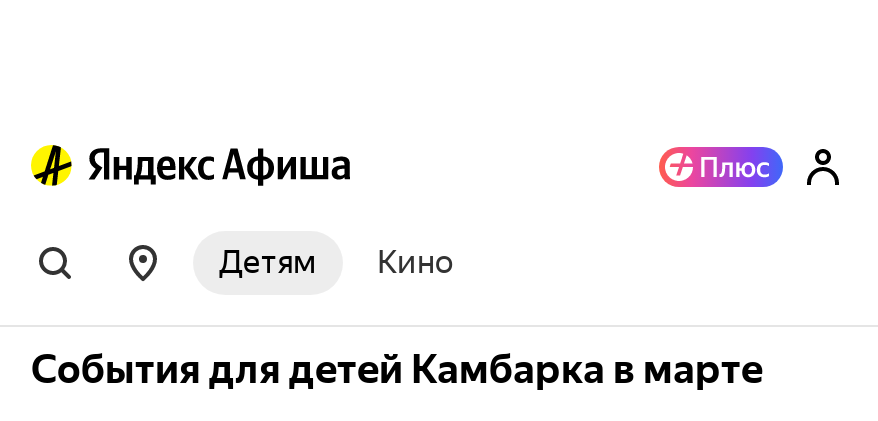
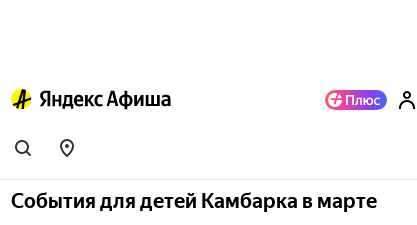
- Детям
- Кино
